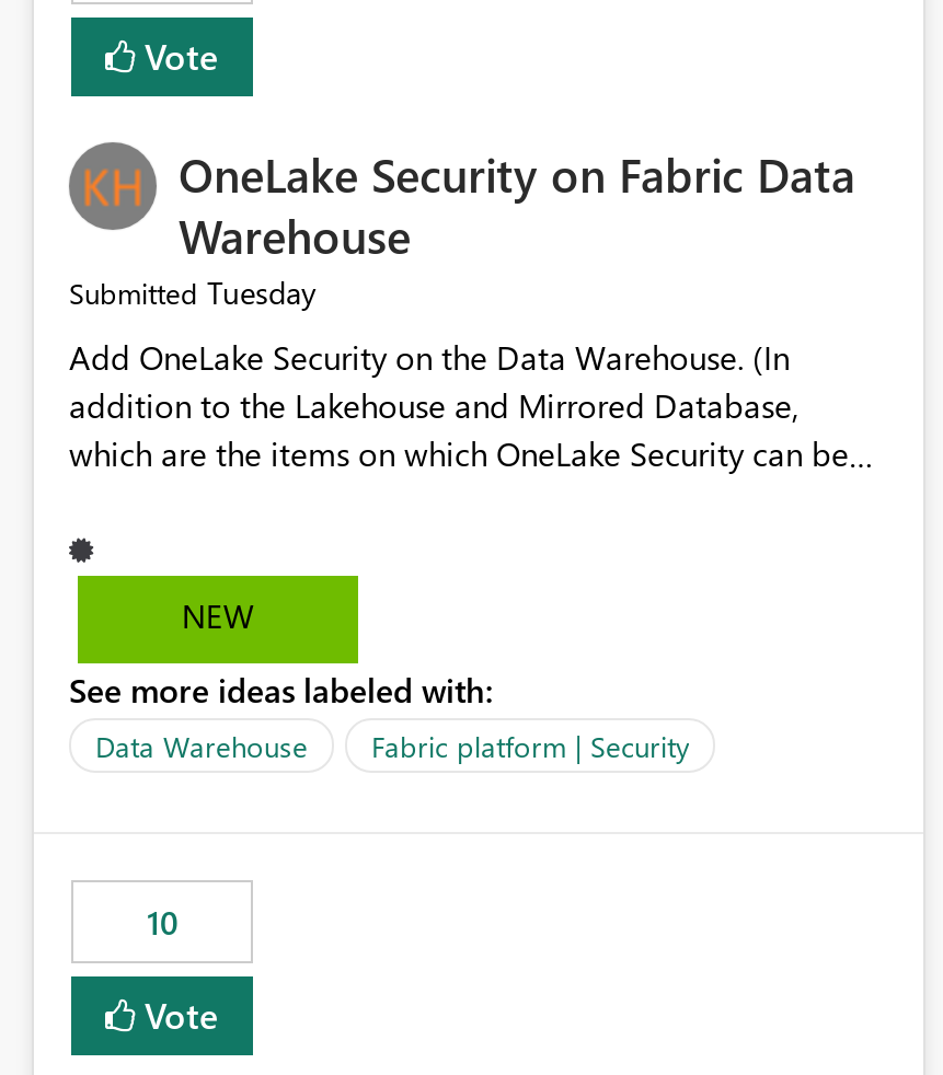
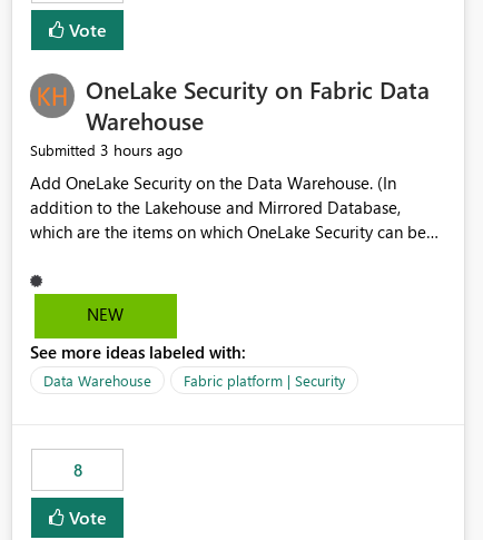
- Submitted Tuesday
+ Submitted 3 hours ago

- 10
+ 8
